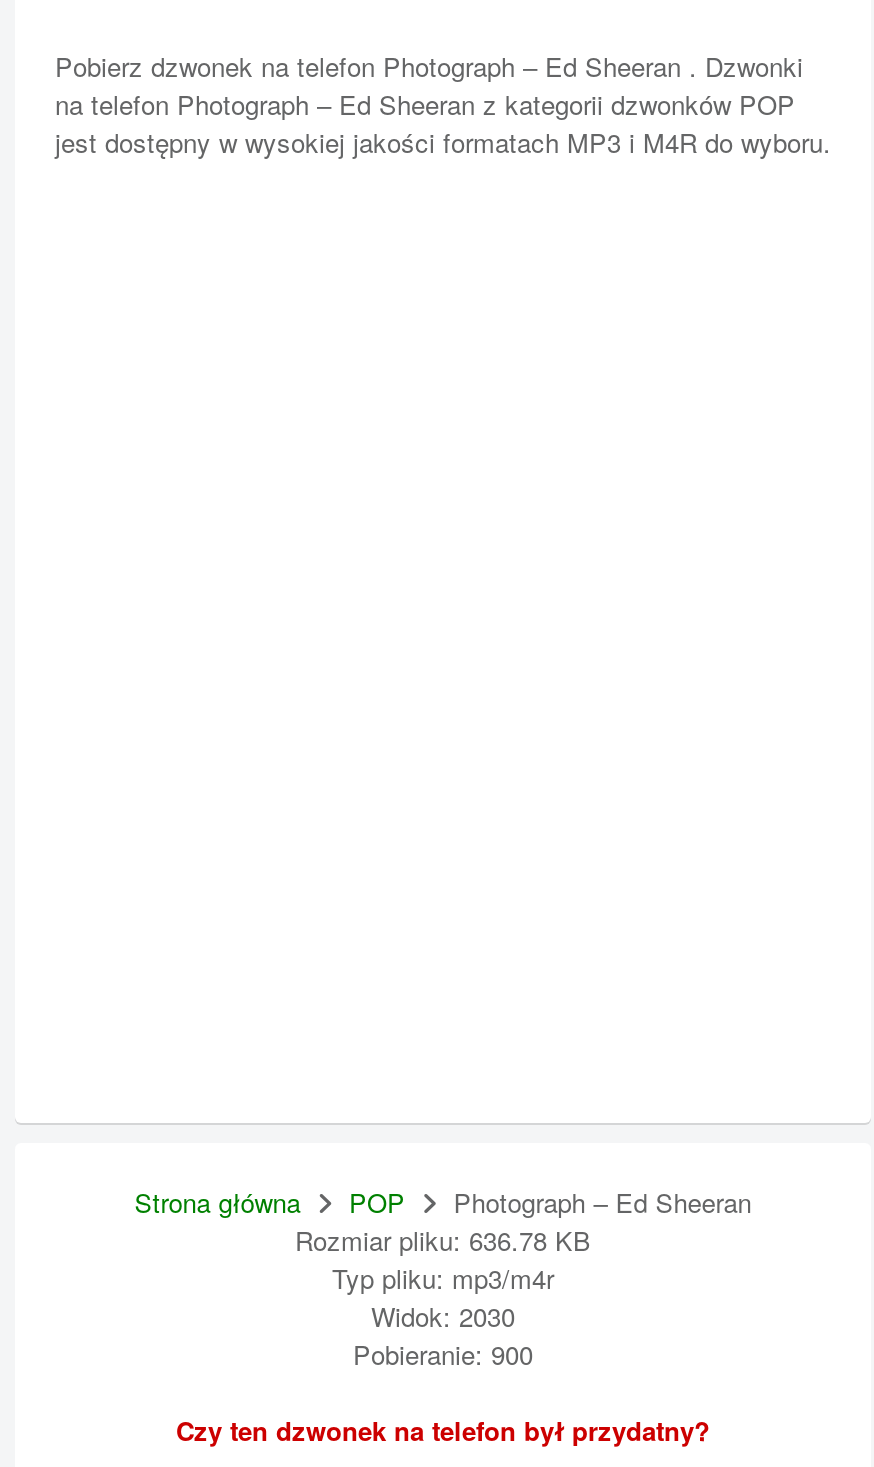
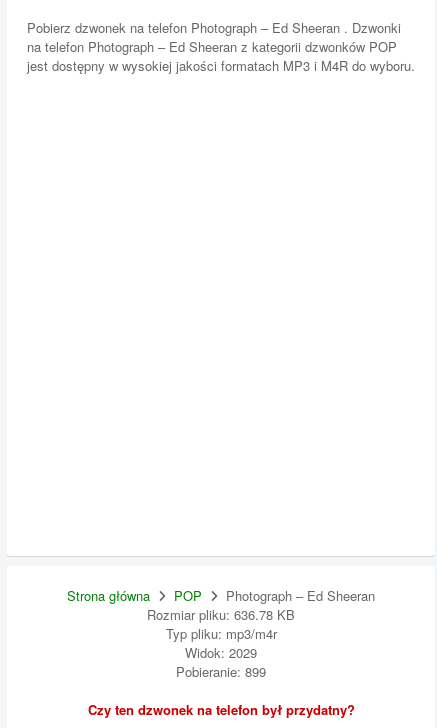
- Widok: 2030
+ Widok: 2029

- Pobieranie: 900
+ Pobieranie: 899
